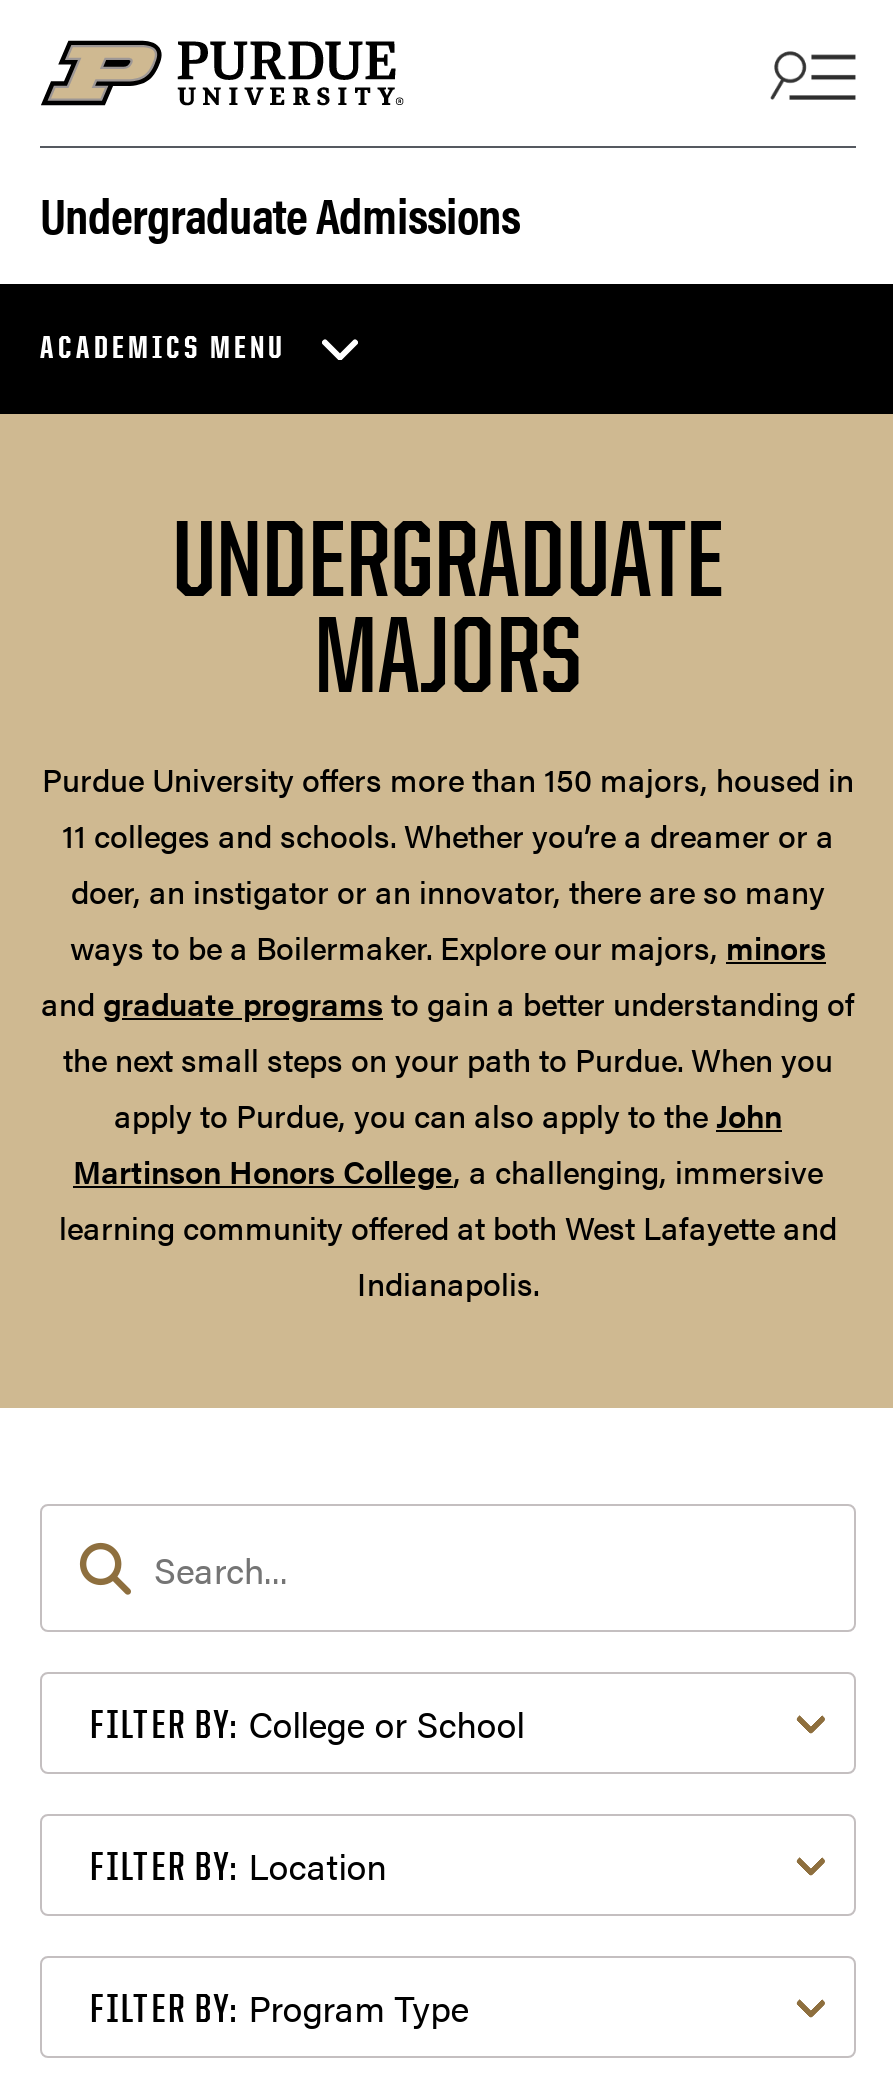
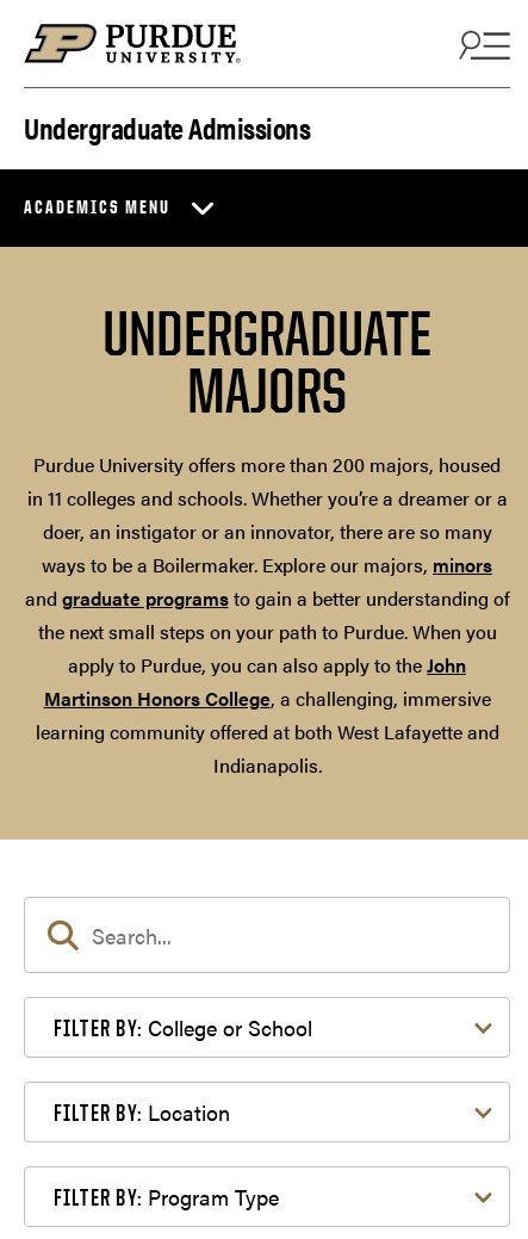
- Purdue University offers more than 150 majors, housed in
- 11 colleges and schools. Whether you’re a dreamer or a
+ Purdue University offers more than 200 majors, housed
+ in 11 colleges and schools. Whether you’re a dreamer or a
